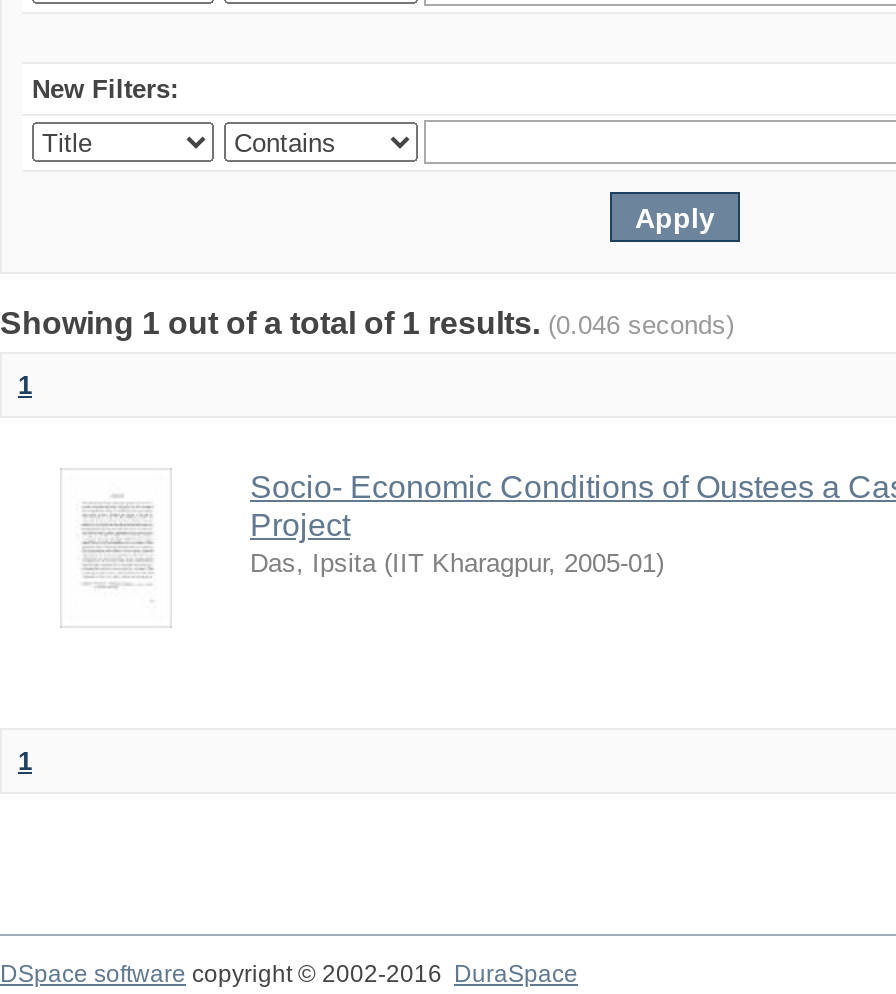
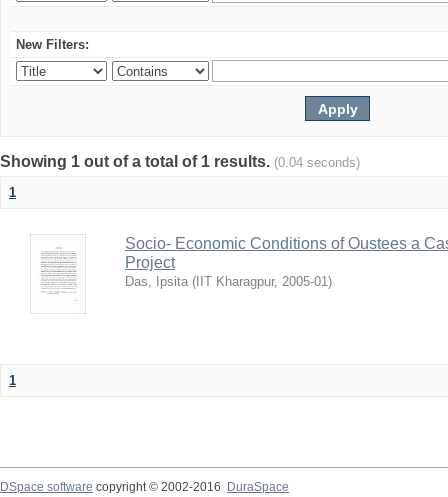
- Showing 1 out of a total of 1 results. (0.046 seconds)
+ Showing 1 out of a total of 1 results. (0.04 seconds)
